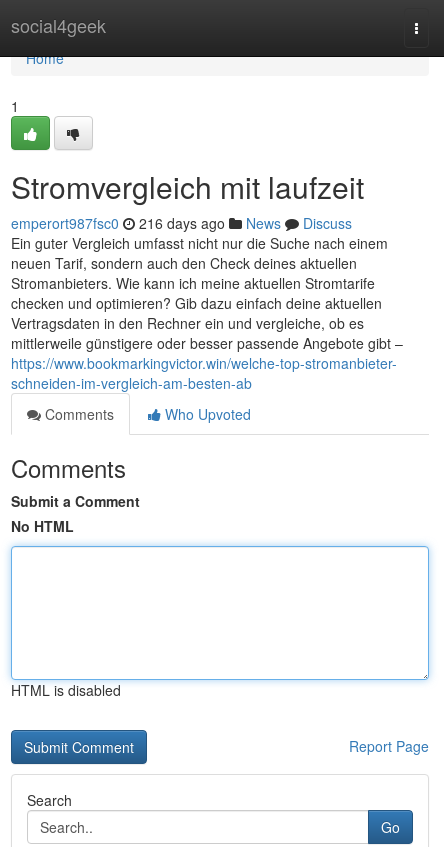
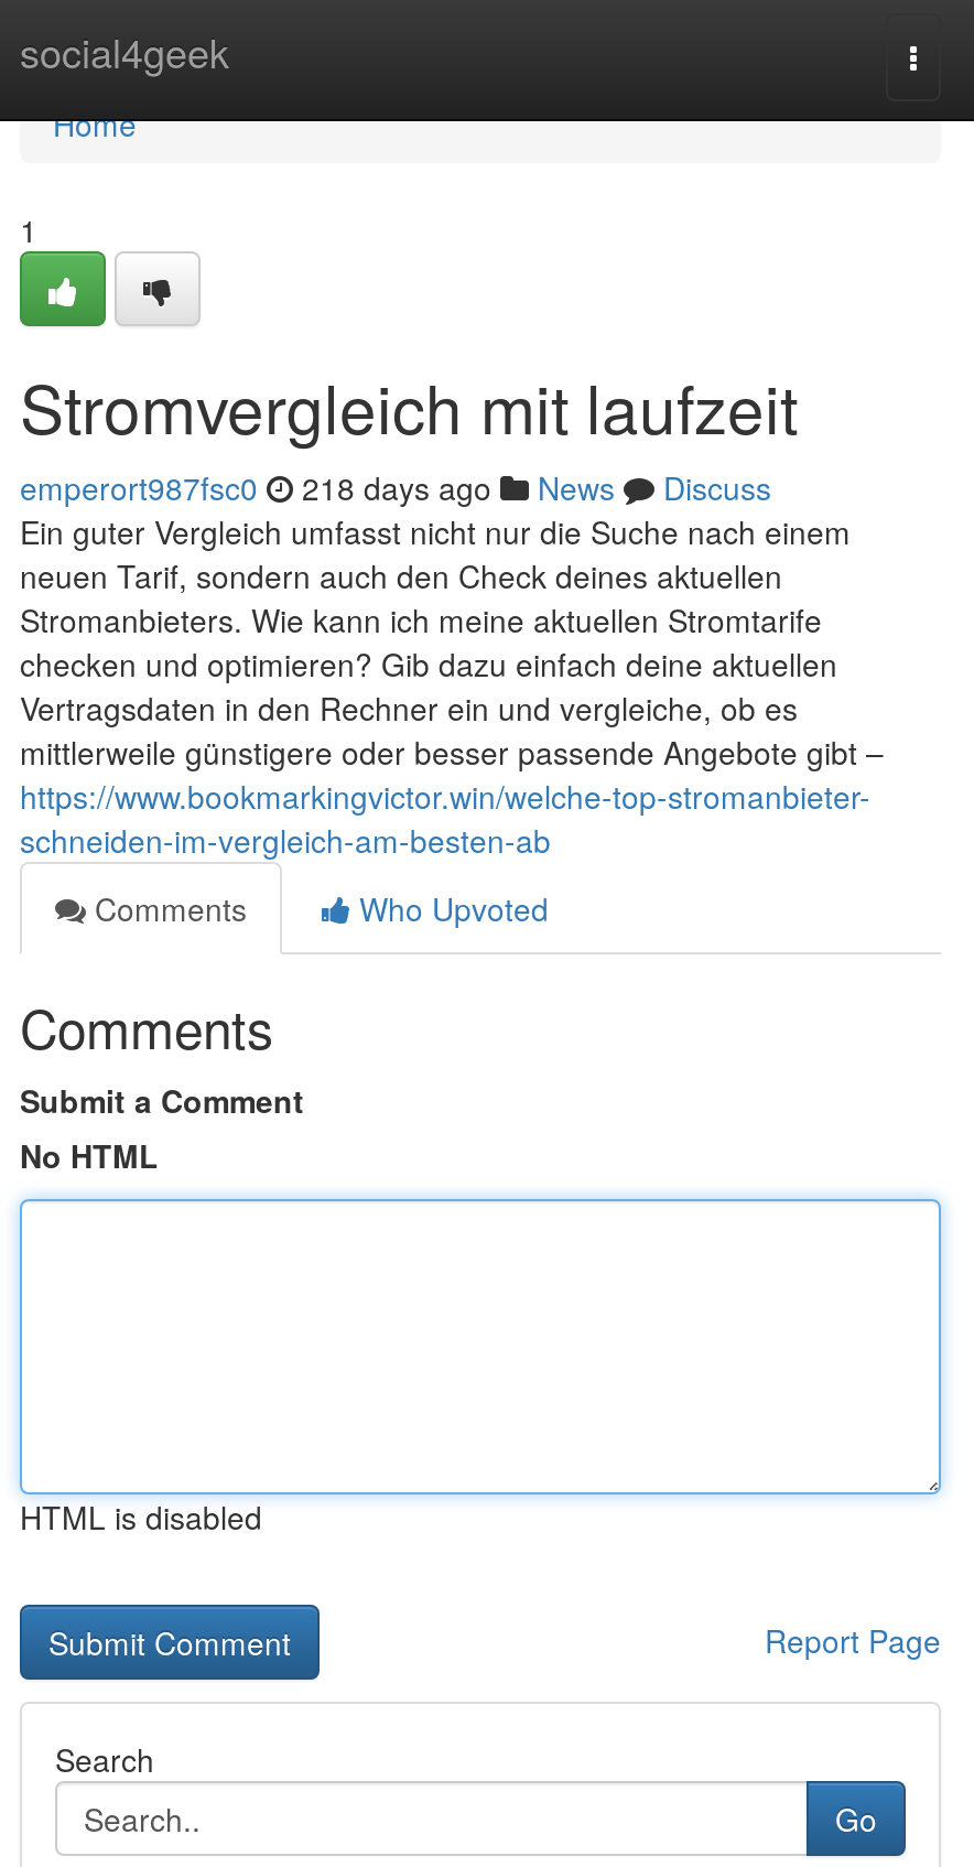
- emperort987fsc0 216 days ago News Discuss
+ emperort987fsc0 218 days ago News Discuss
